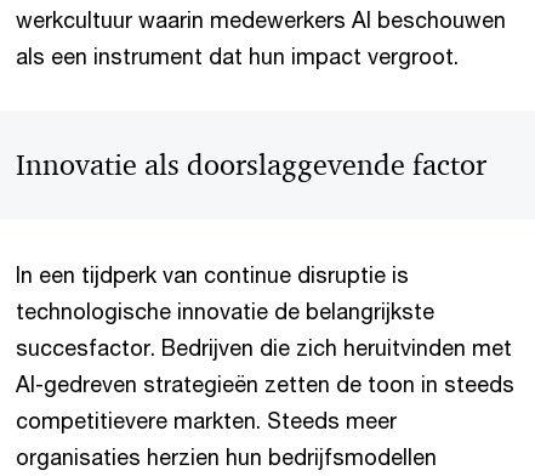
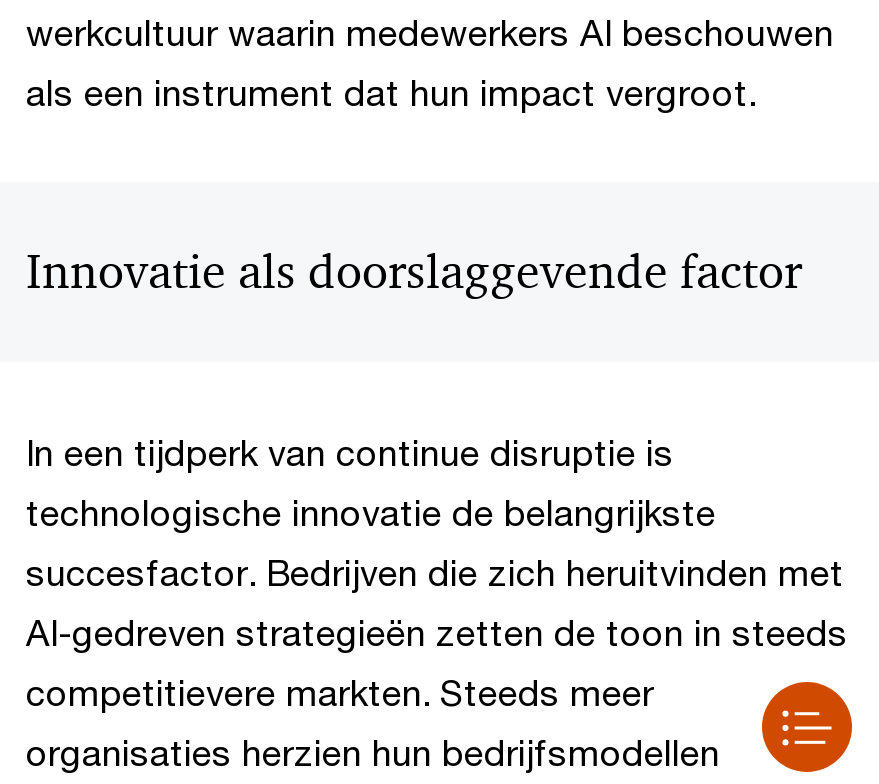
+ [image]
